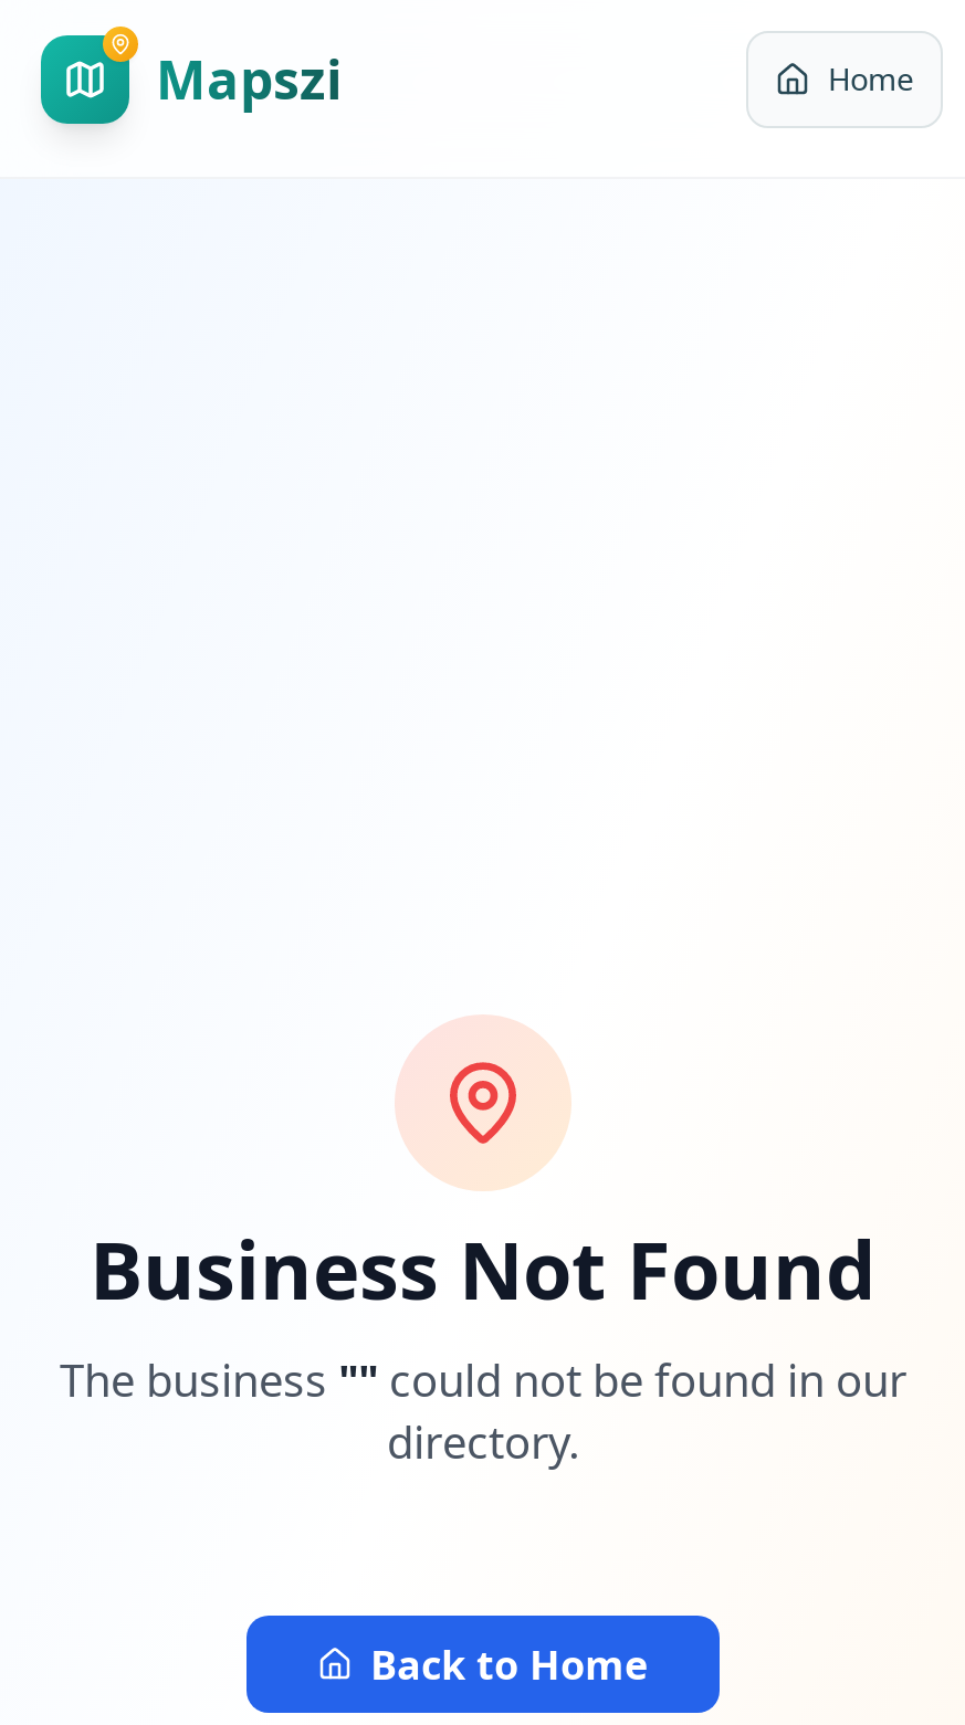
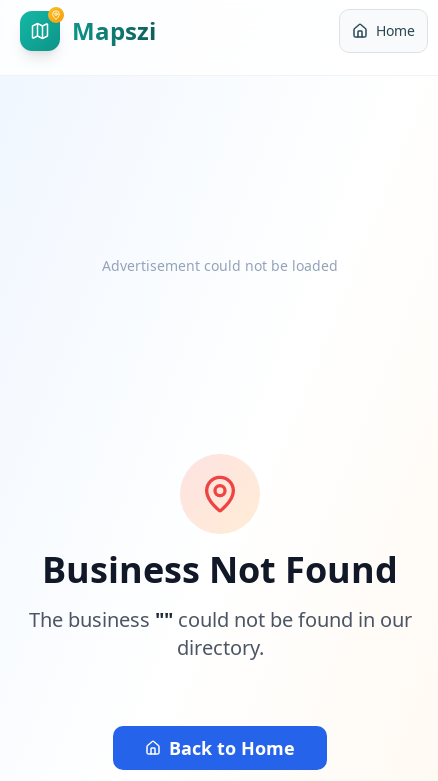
+ Advertisement could not be loaded
